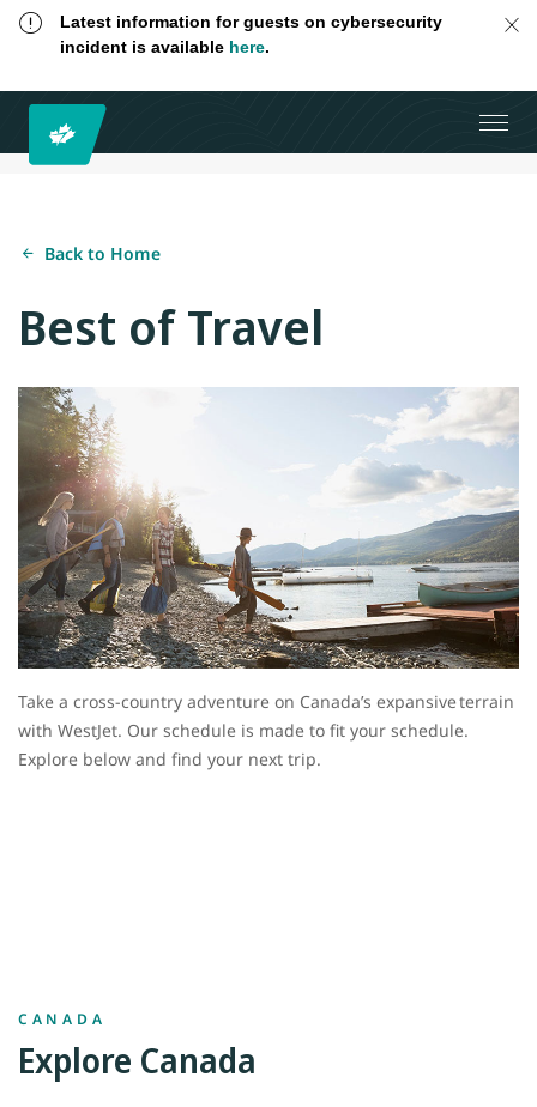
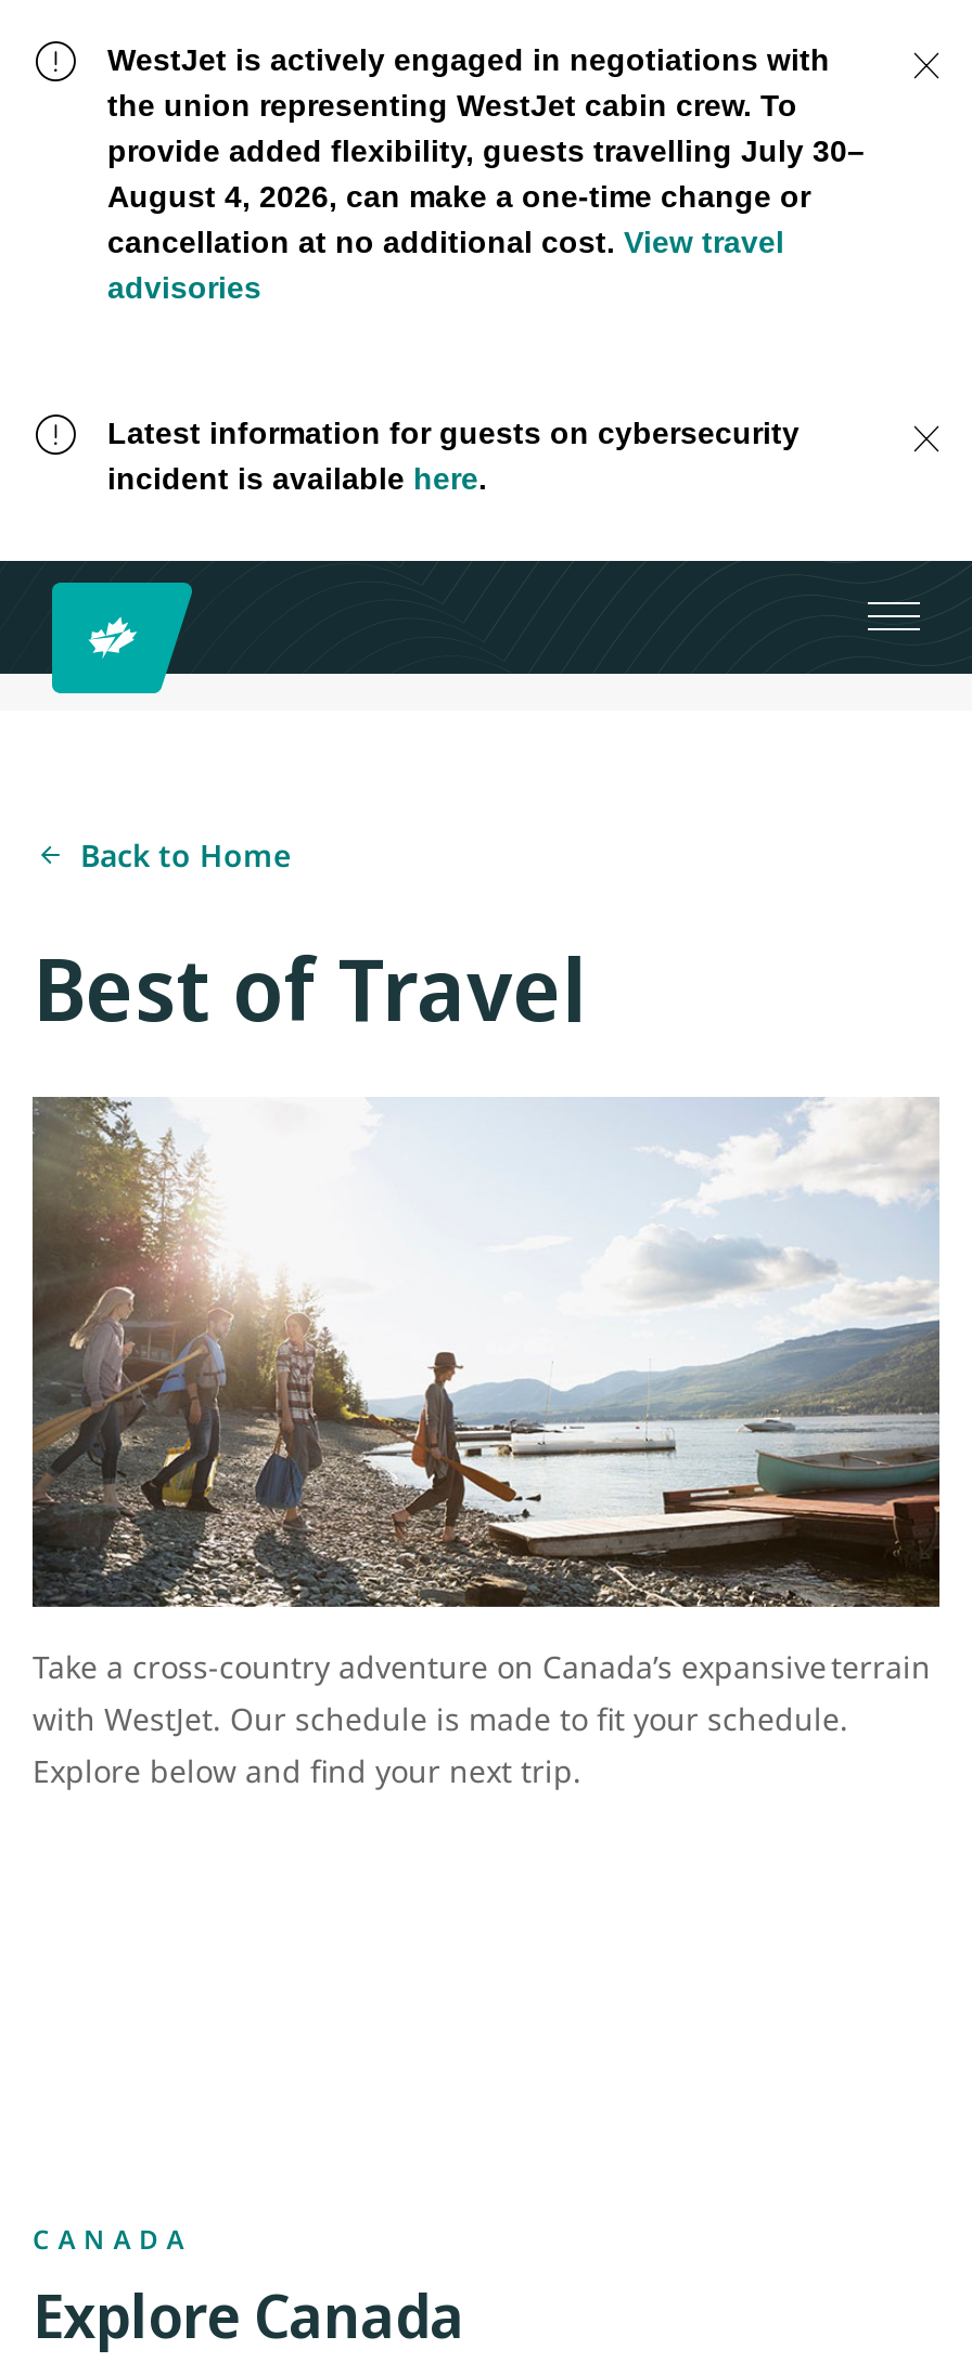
+ WestJet is actively engaged in negotiations with
+ the union representing WestJet cabin crew. To
+ provide added flexibility, guests travelling July 30–
+ August 4, 2026, can make a one-time change or
+ cancellation at no additional cost. View travel
+ advisories
